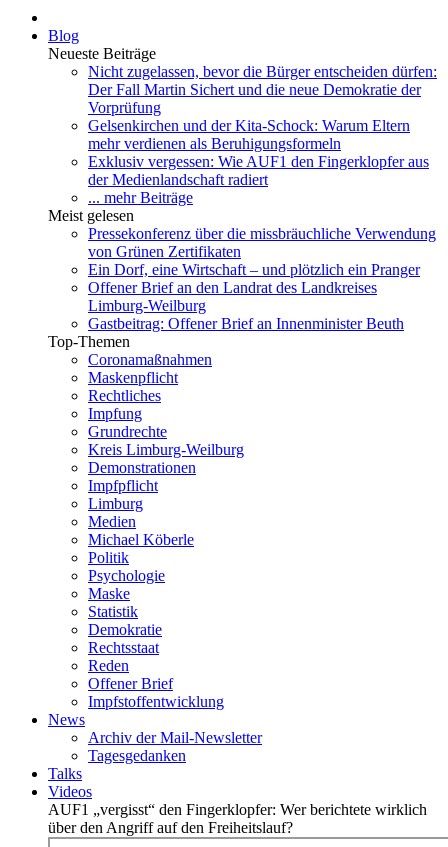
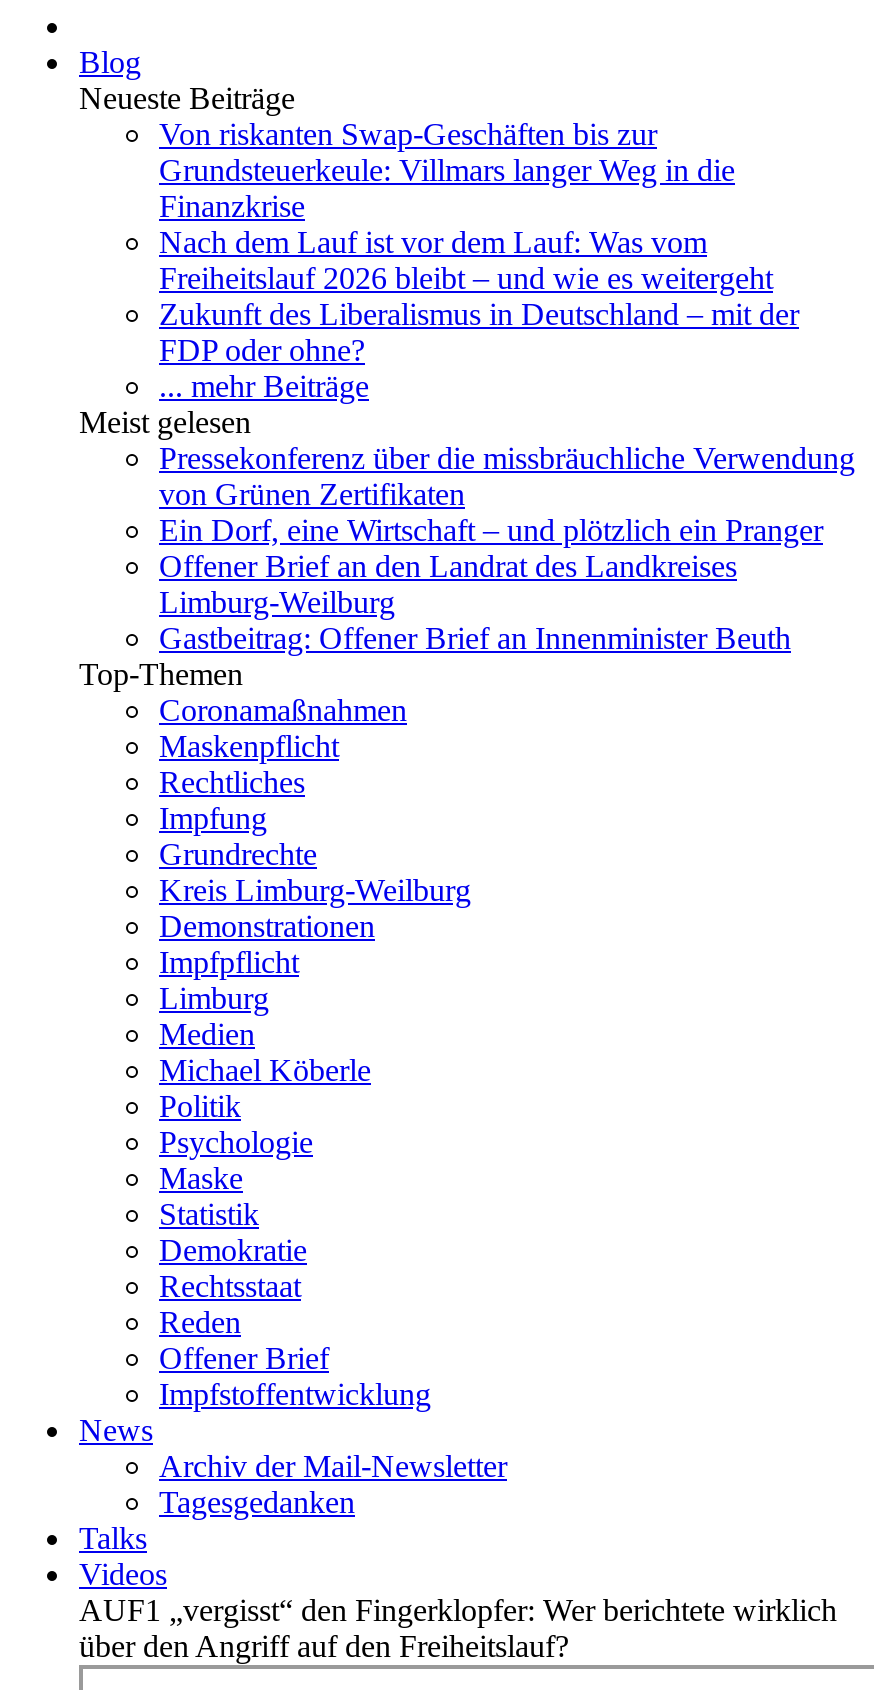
- Nicht zugelassen, bevor die Bürger entscheiden dürfen:
- Der Fall Martin Sichert und die neue Demokratie der
- Vorprüfung
- Gelsenkirchen und der Kita-Schock: Warum Eltern
- mehr verdienen als Beruhigungsformeln
- Exklusiv vergessen: Wie AUF1 den Fingerklopfer aus
- der Medienlandschaft radiert
+ Von riskanten Swap-Geschäften bis zur
+ Grundsteuerkeule: Villmars langer Weg in die
+ Finanzkrise
+ Nach dem Lauf ist vor dem Lauf: Was vom
+ Freiheitslauf 2026 bleibt – und wie es weitergeht
+ Zukunft des Liberalismus in Deutschland – mit der
+ FDP oder ohne?
